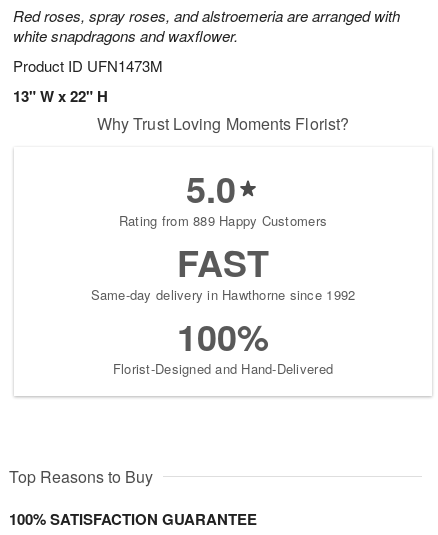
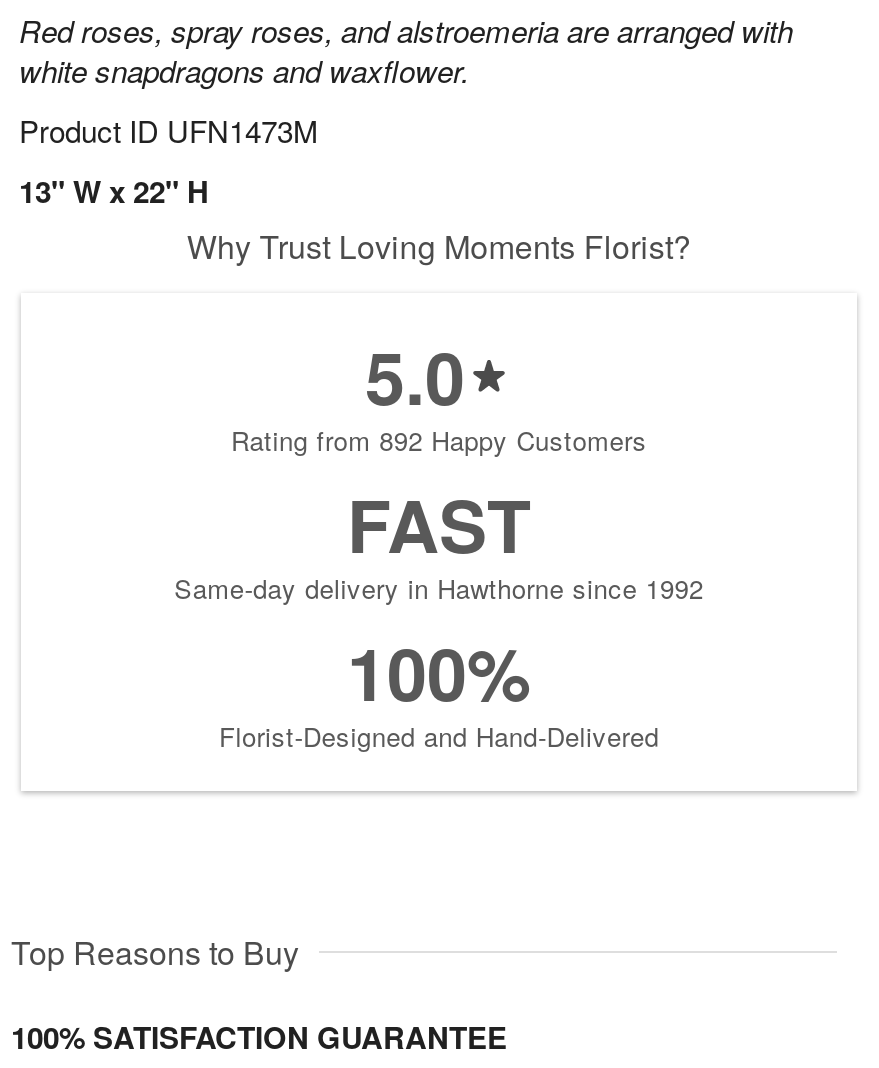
- Rating from 889 Happy Customers
+ Rating from 892 Happy Customers
